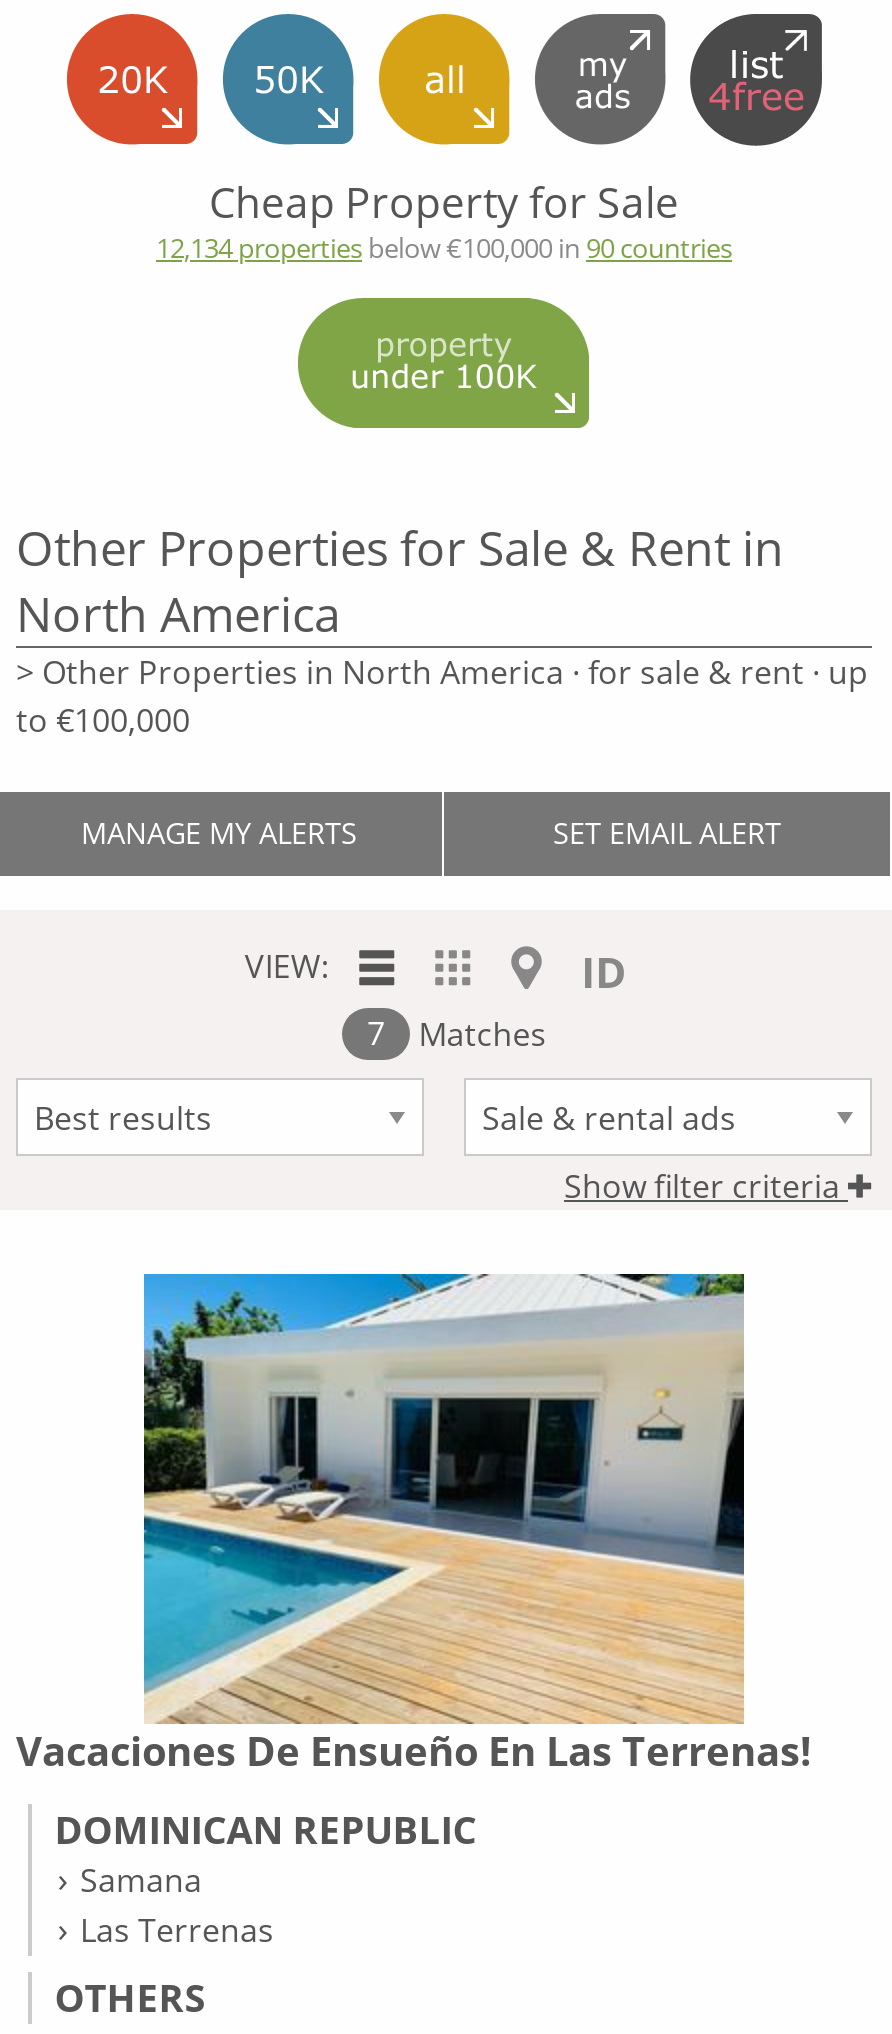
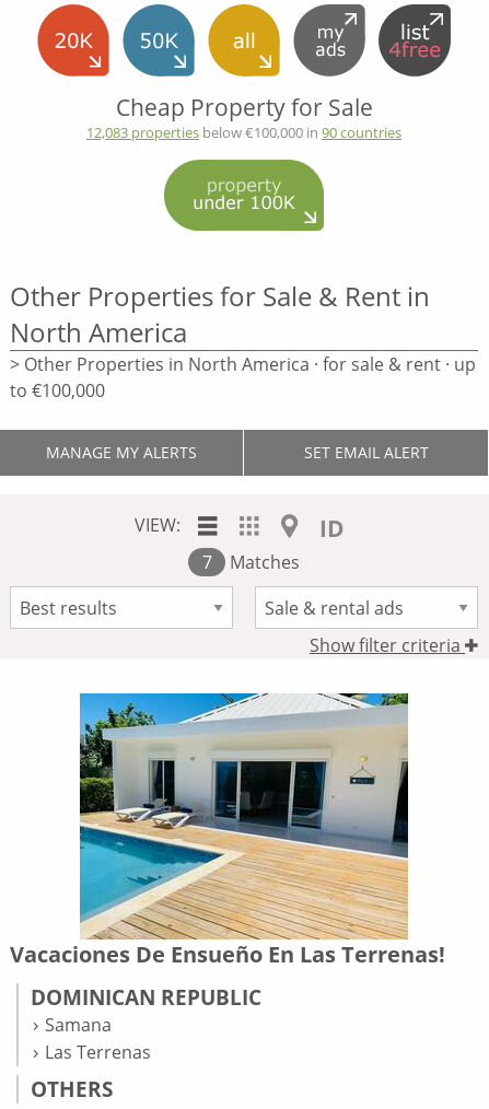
- 12,134 properties below €100,000 in 90 countries
+ 12,083 properties below €100,000 in 90 countries
